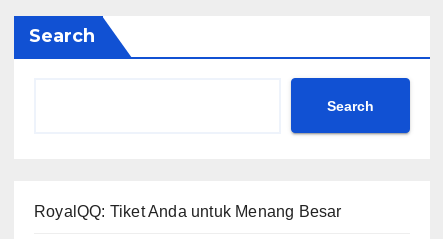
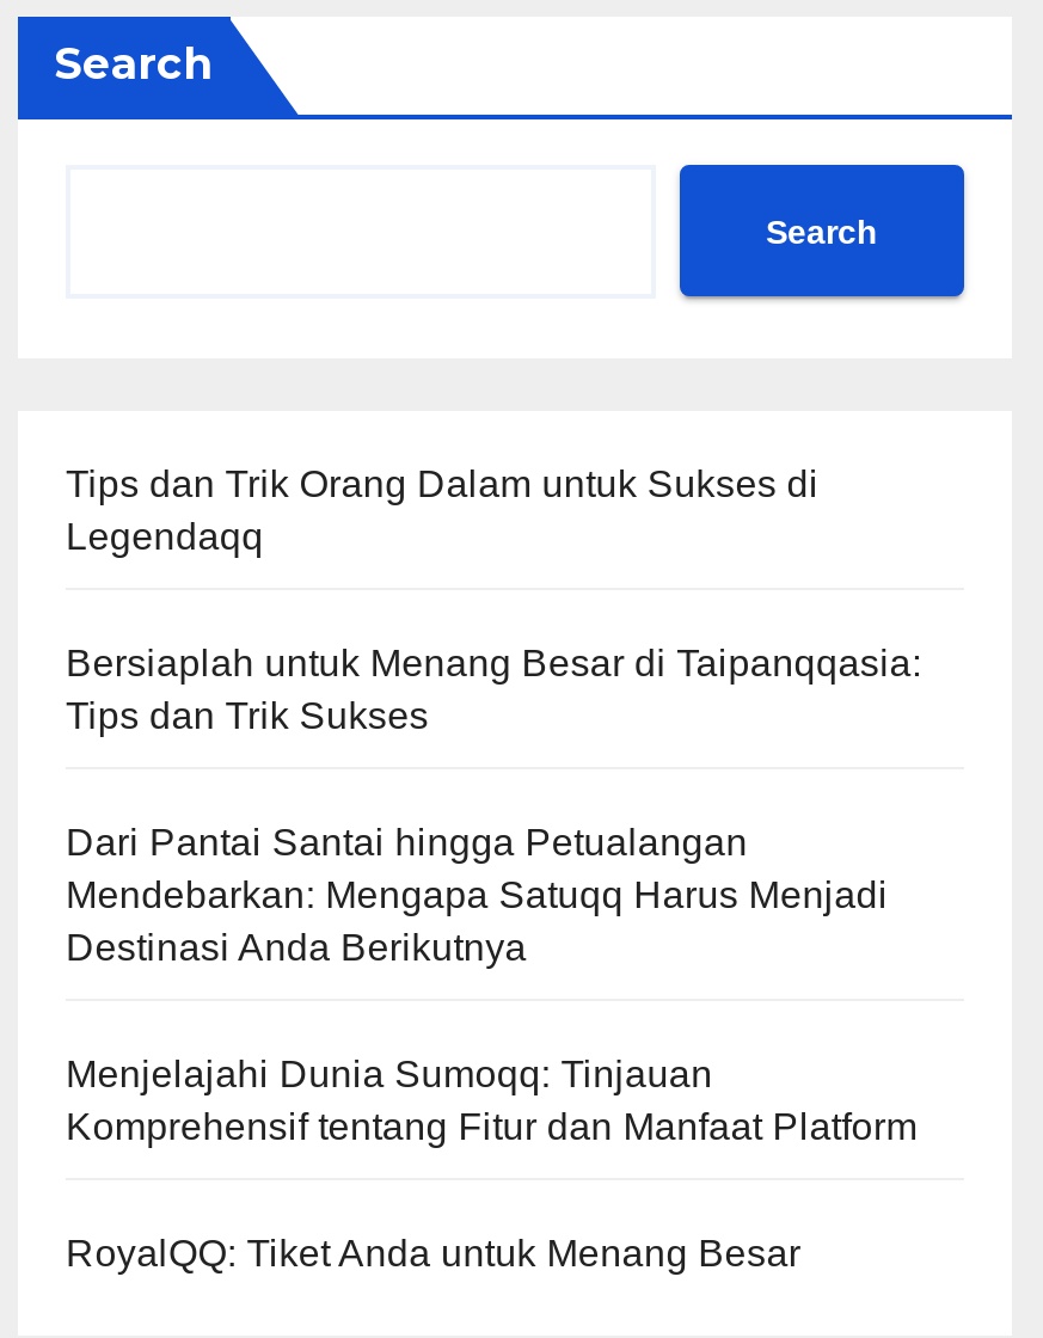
+ Tips dan Trik Orang Dalam untuk Sukses di
+ Legendaqq
+ Bersiaplah untuk Menang Besar di Taipanqqasia:
+ Tips dan Trik Sukses
+ Dari Pantai Santai hingga Petualangan
+ Mendebarkan: Mengapa Satuqq Harus Menjadi
+ Destinasi Anda Berikutnya
+ Menjelajahi Dunia Sumoqq: Tinjauan
+ Komprehensif tentang Fitur dan Manfaat Platform
